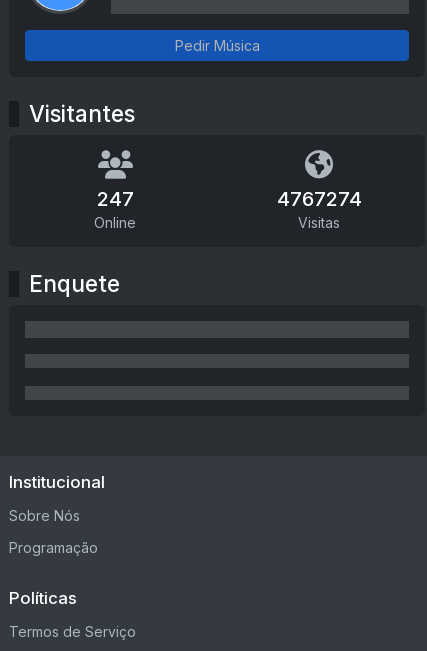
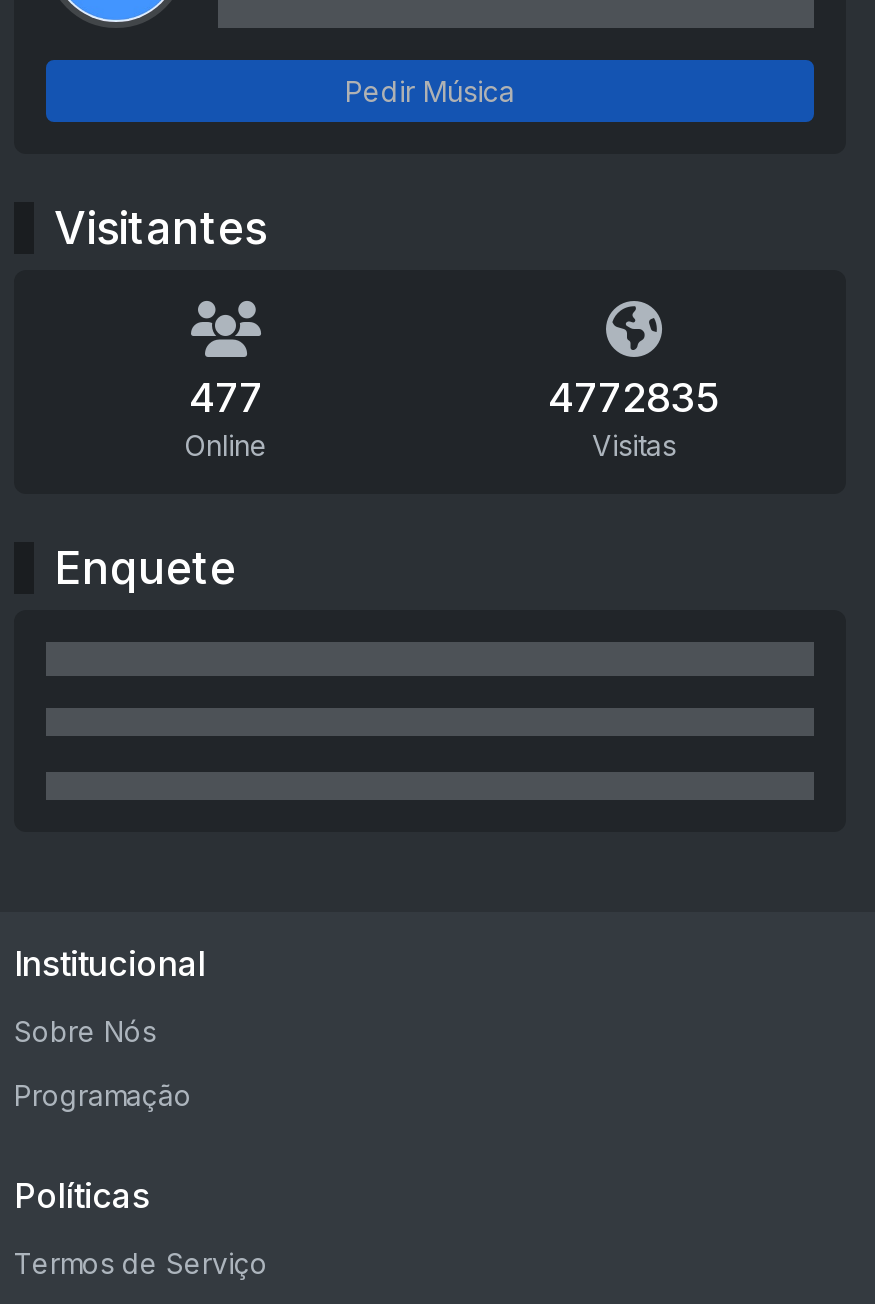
- 247
+ 477

- 4767274
+ 4772835
